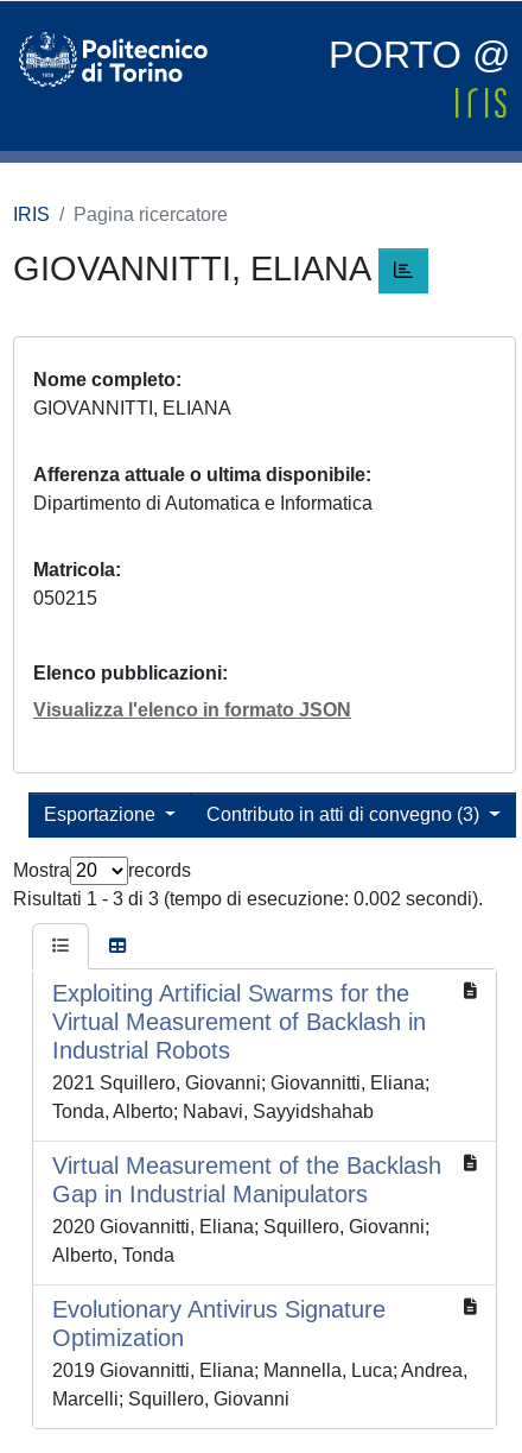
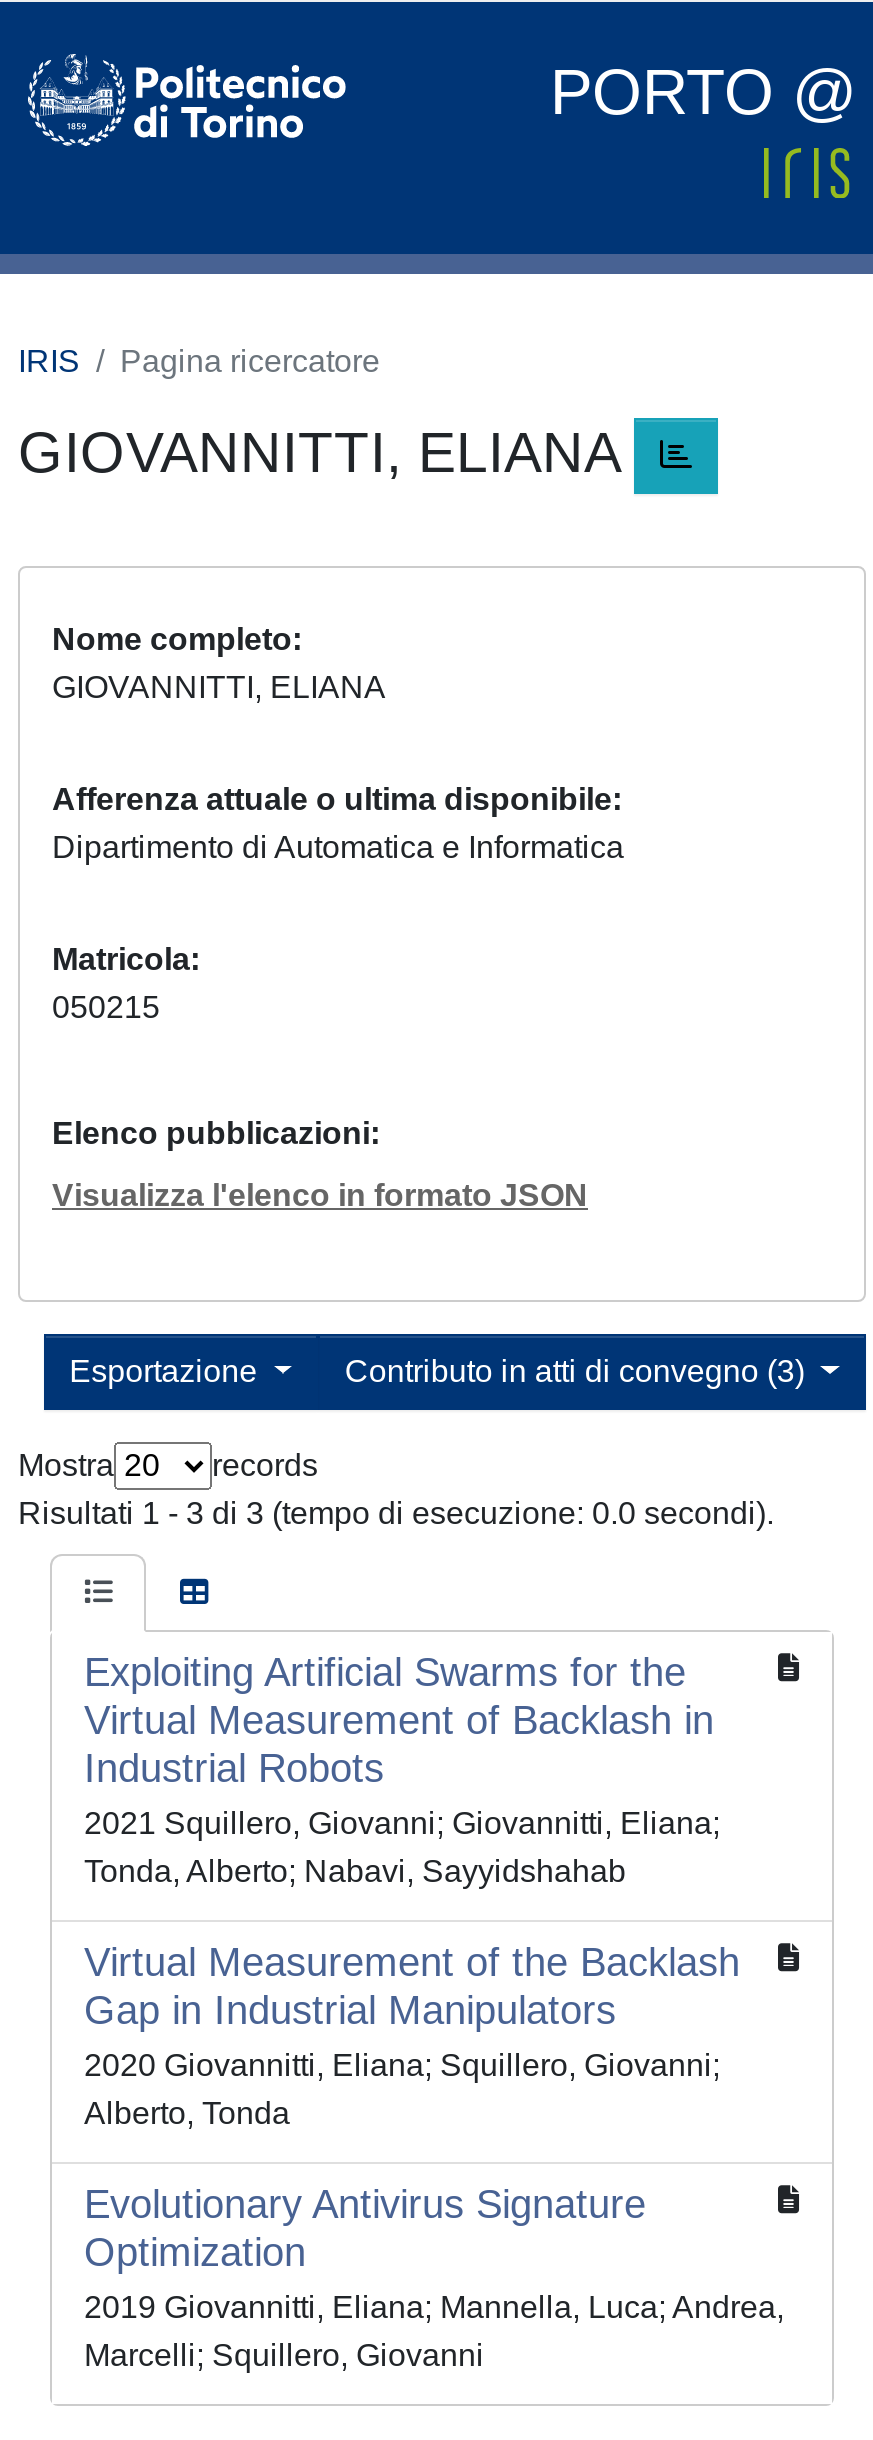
- Risultati 1 - 3 di 3 (tempo di esecuzione: 0.002 secondi).
+ Risultati 1 - 3 di 3 (tempo di esecuzione: 0.0 secondi).
